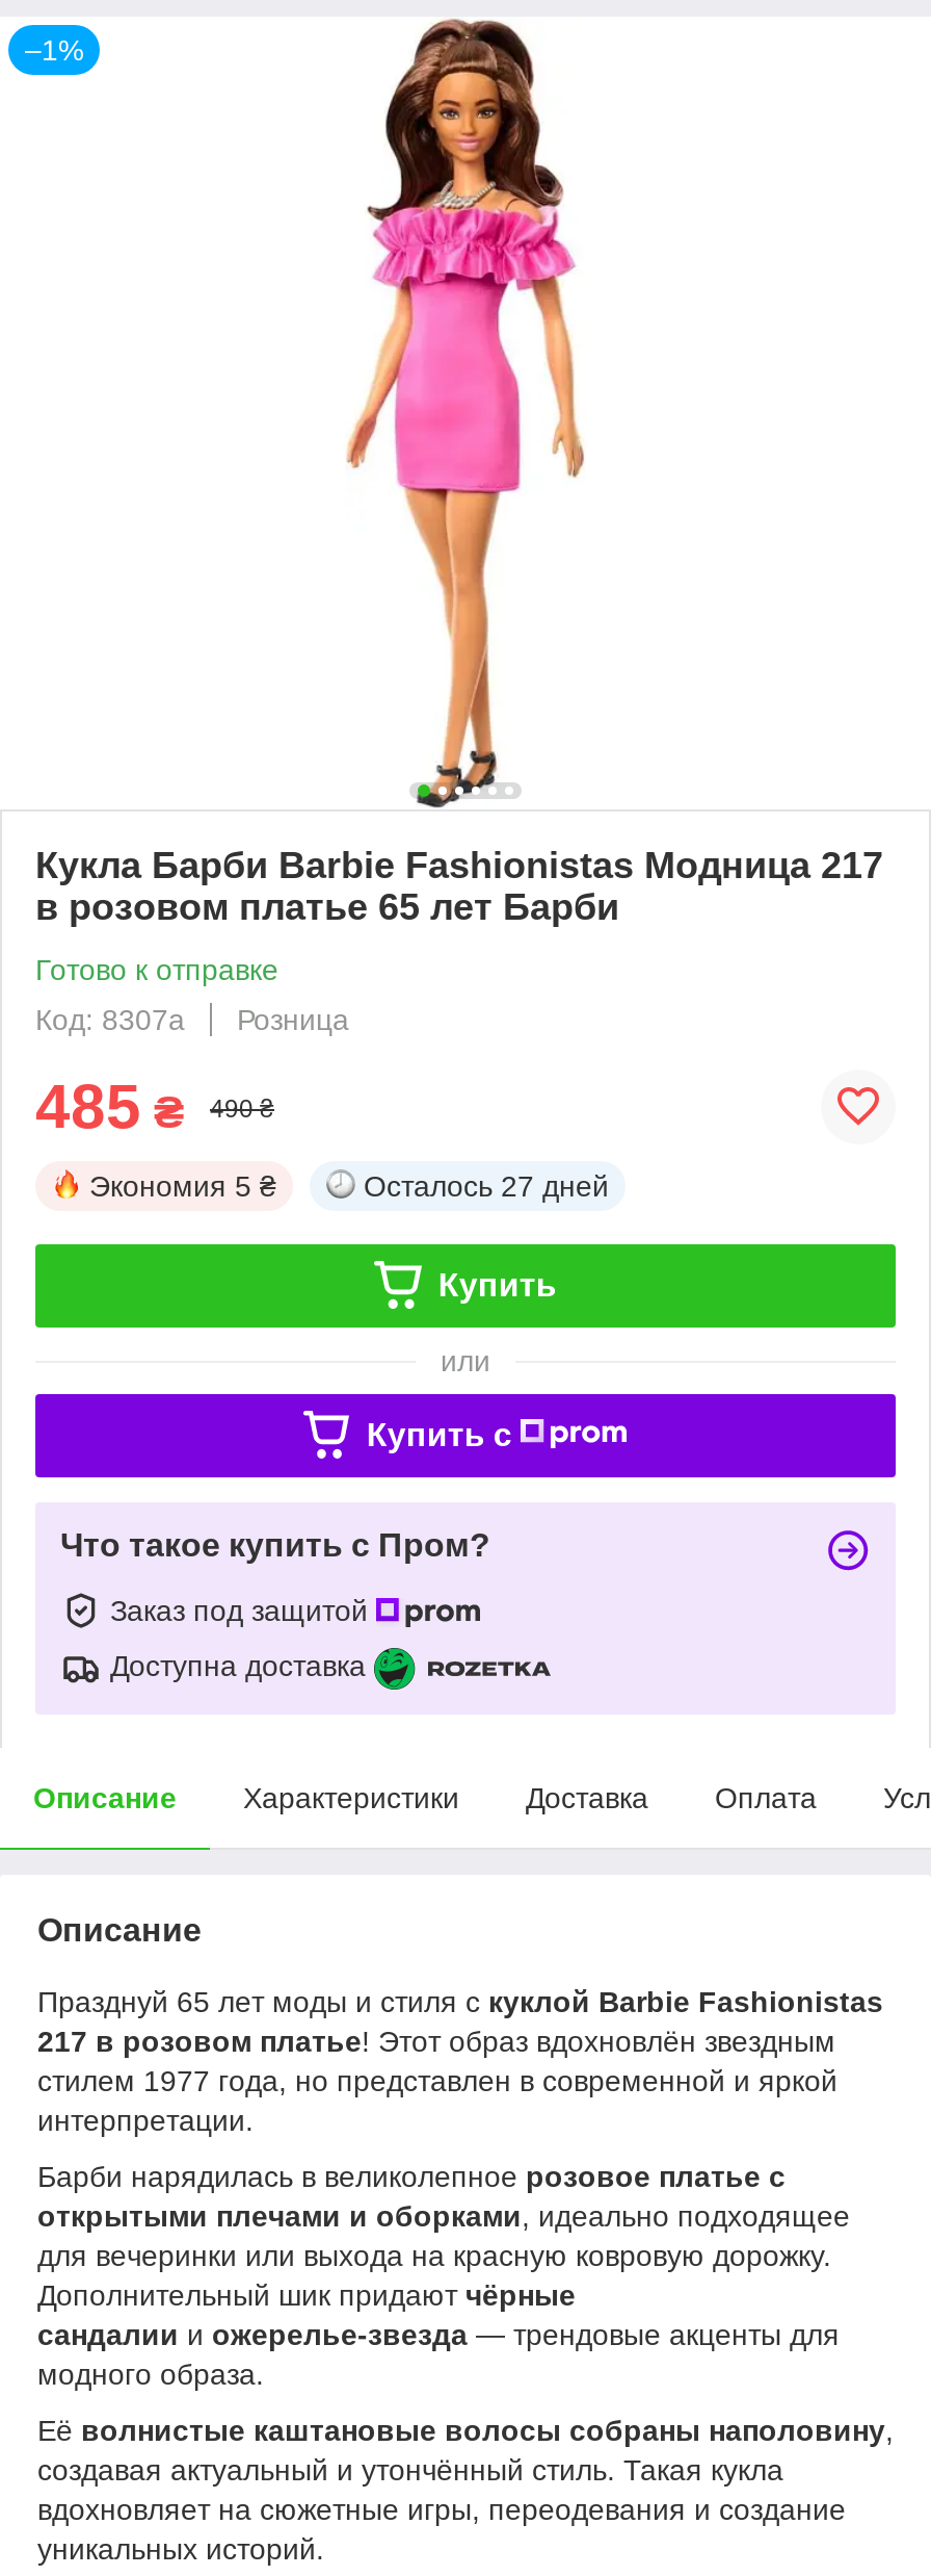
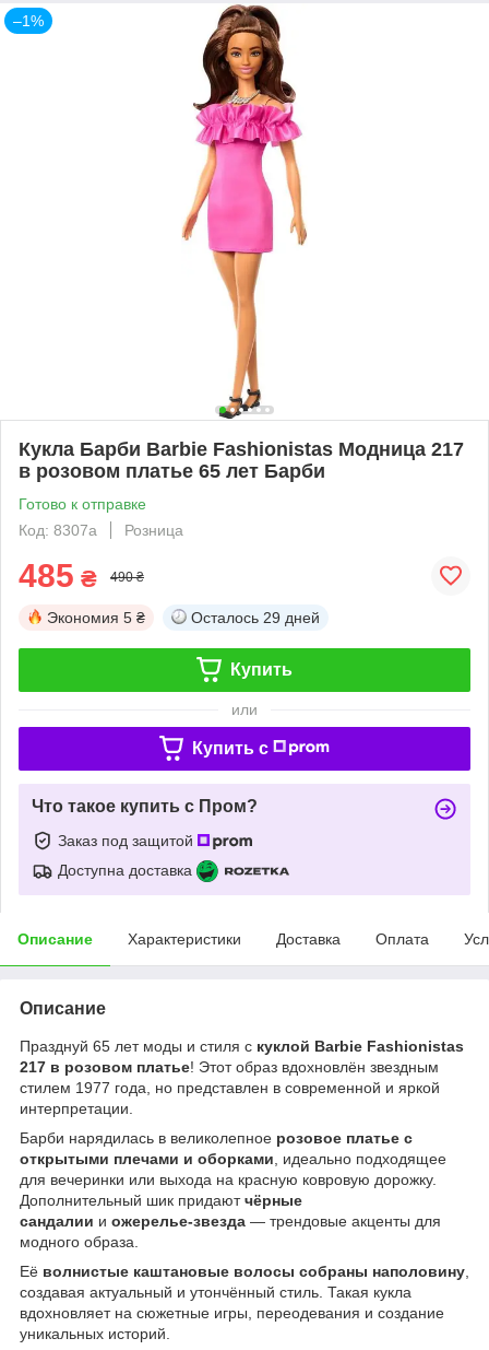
- Осталось 27 дней
+ Осталось 29 дней
